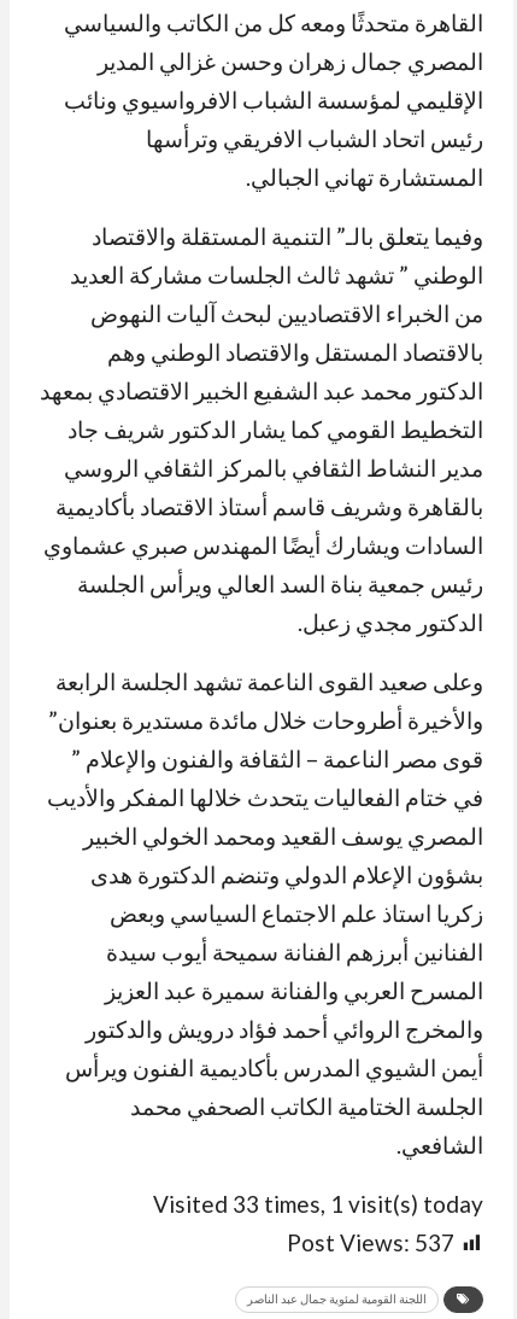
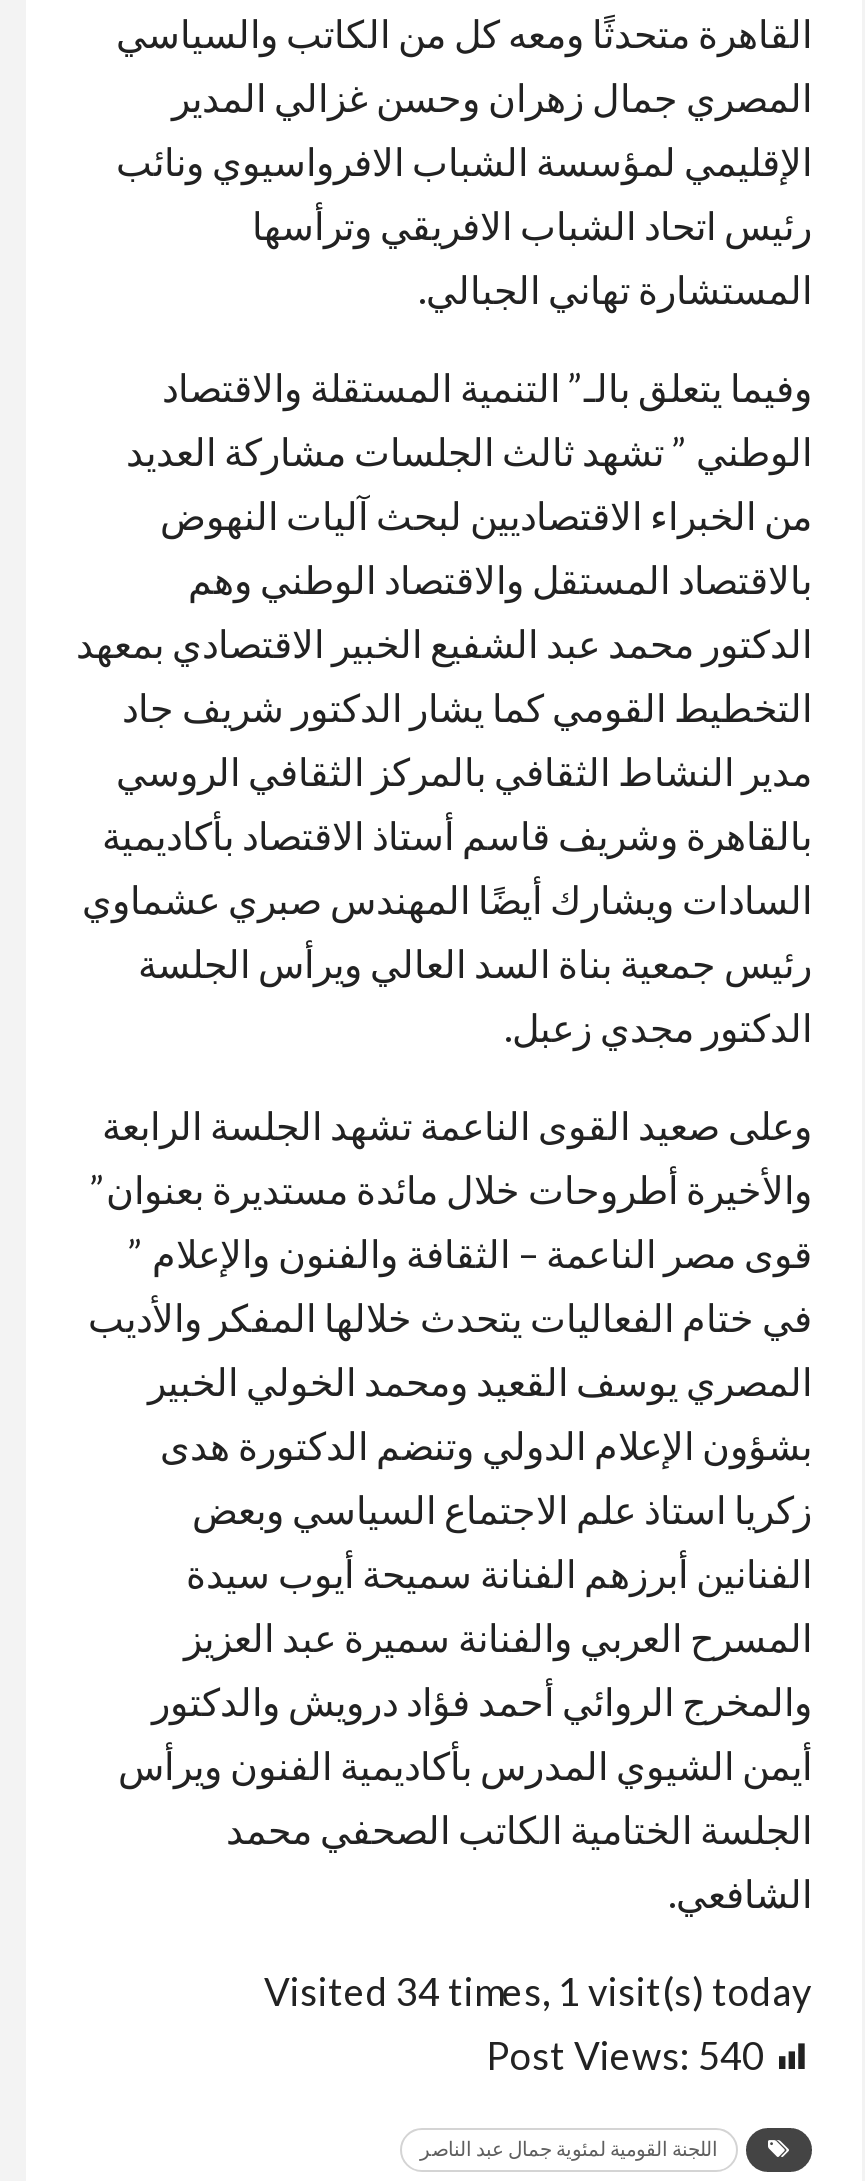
- Visited 33 times, 1 visit(s) today
+ Visited 34 times, 1 visit(s) today

- Post Views: 537
+ Post Views: 540
